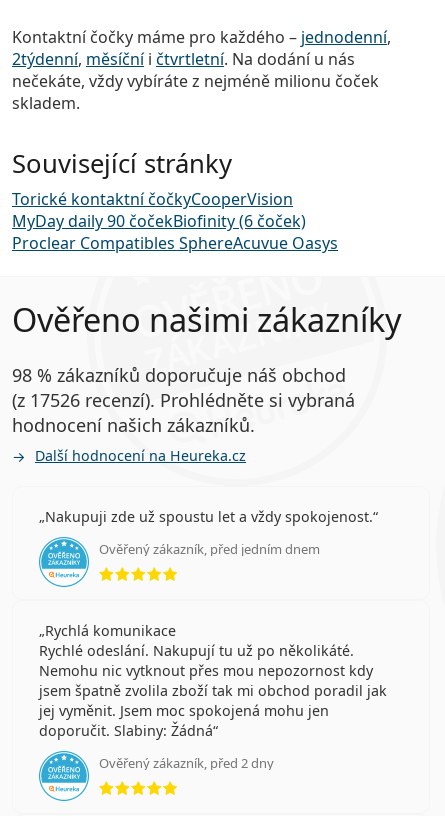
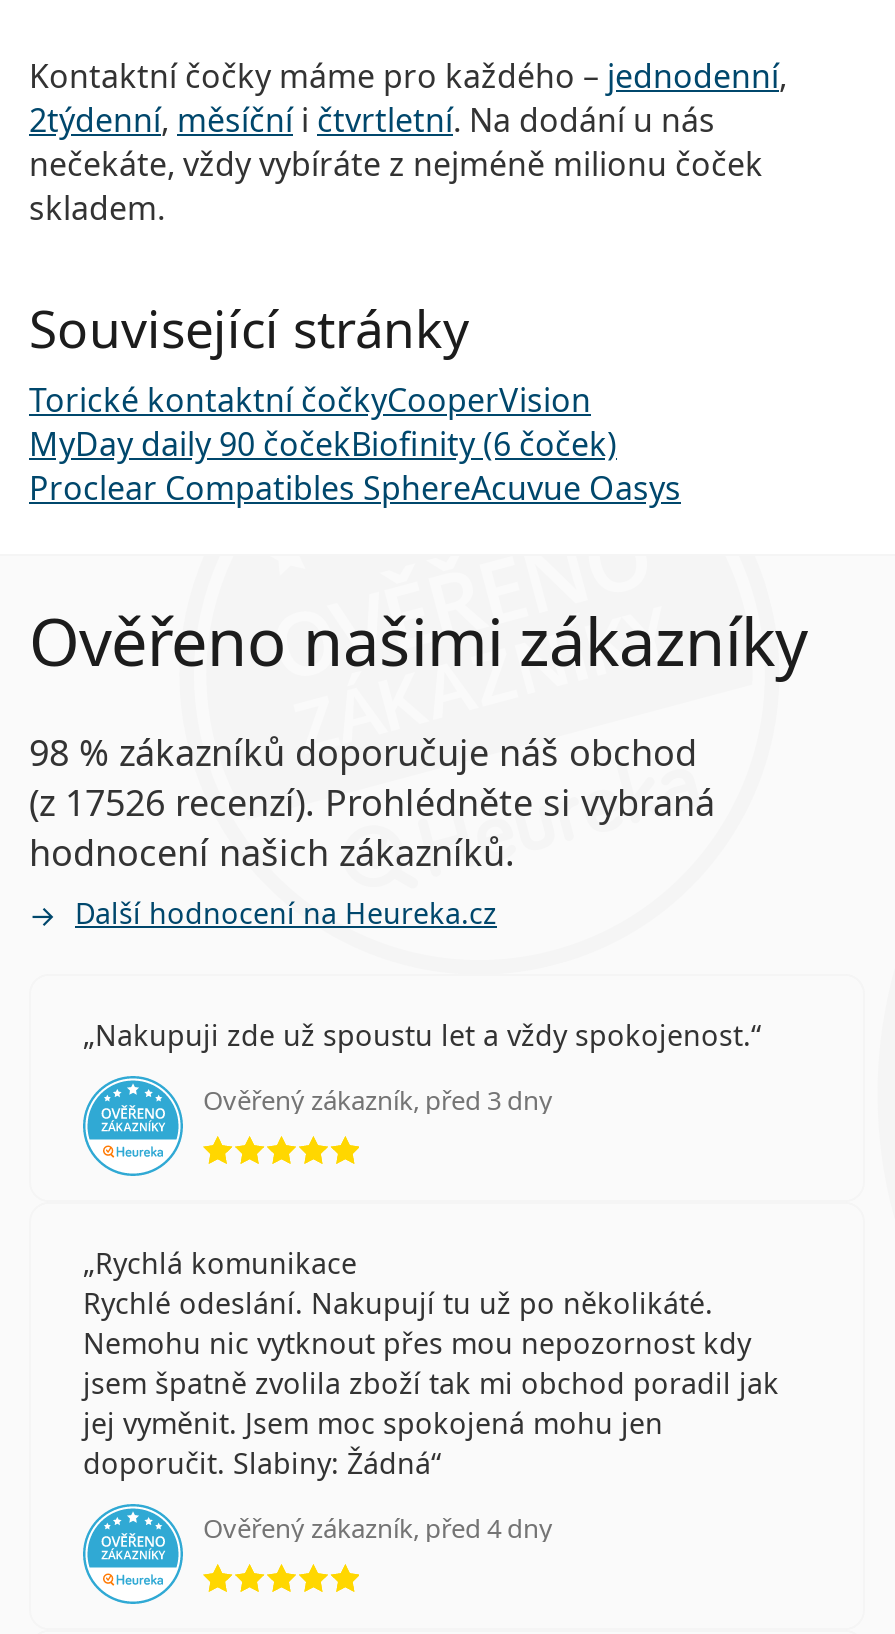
- Ověřený zákazník, před jedním dnem
+ Ověřený zákazník, před 3 dny

- Ověřený zákazník, před 2 dny
+ Ověřený zákazník, před 4 dny
